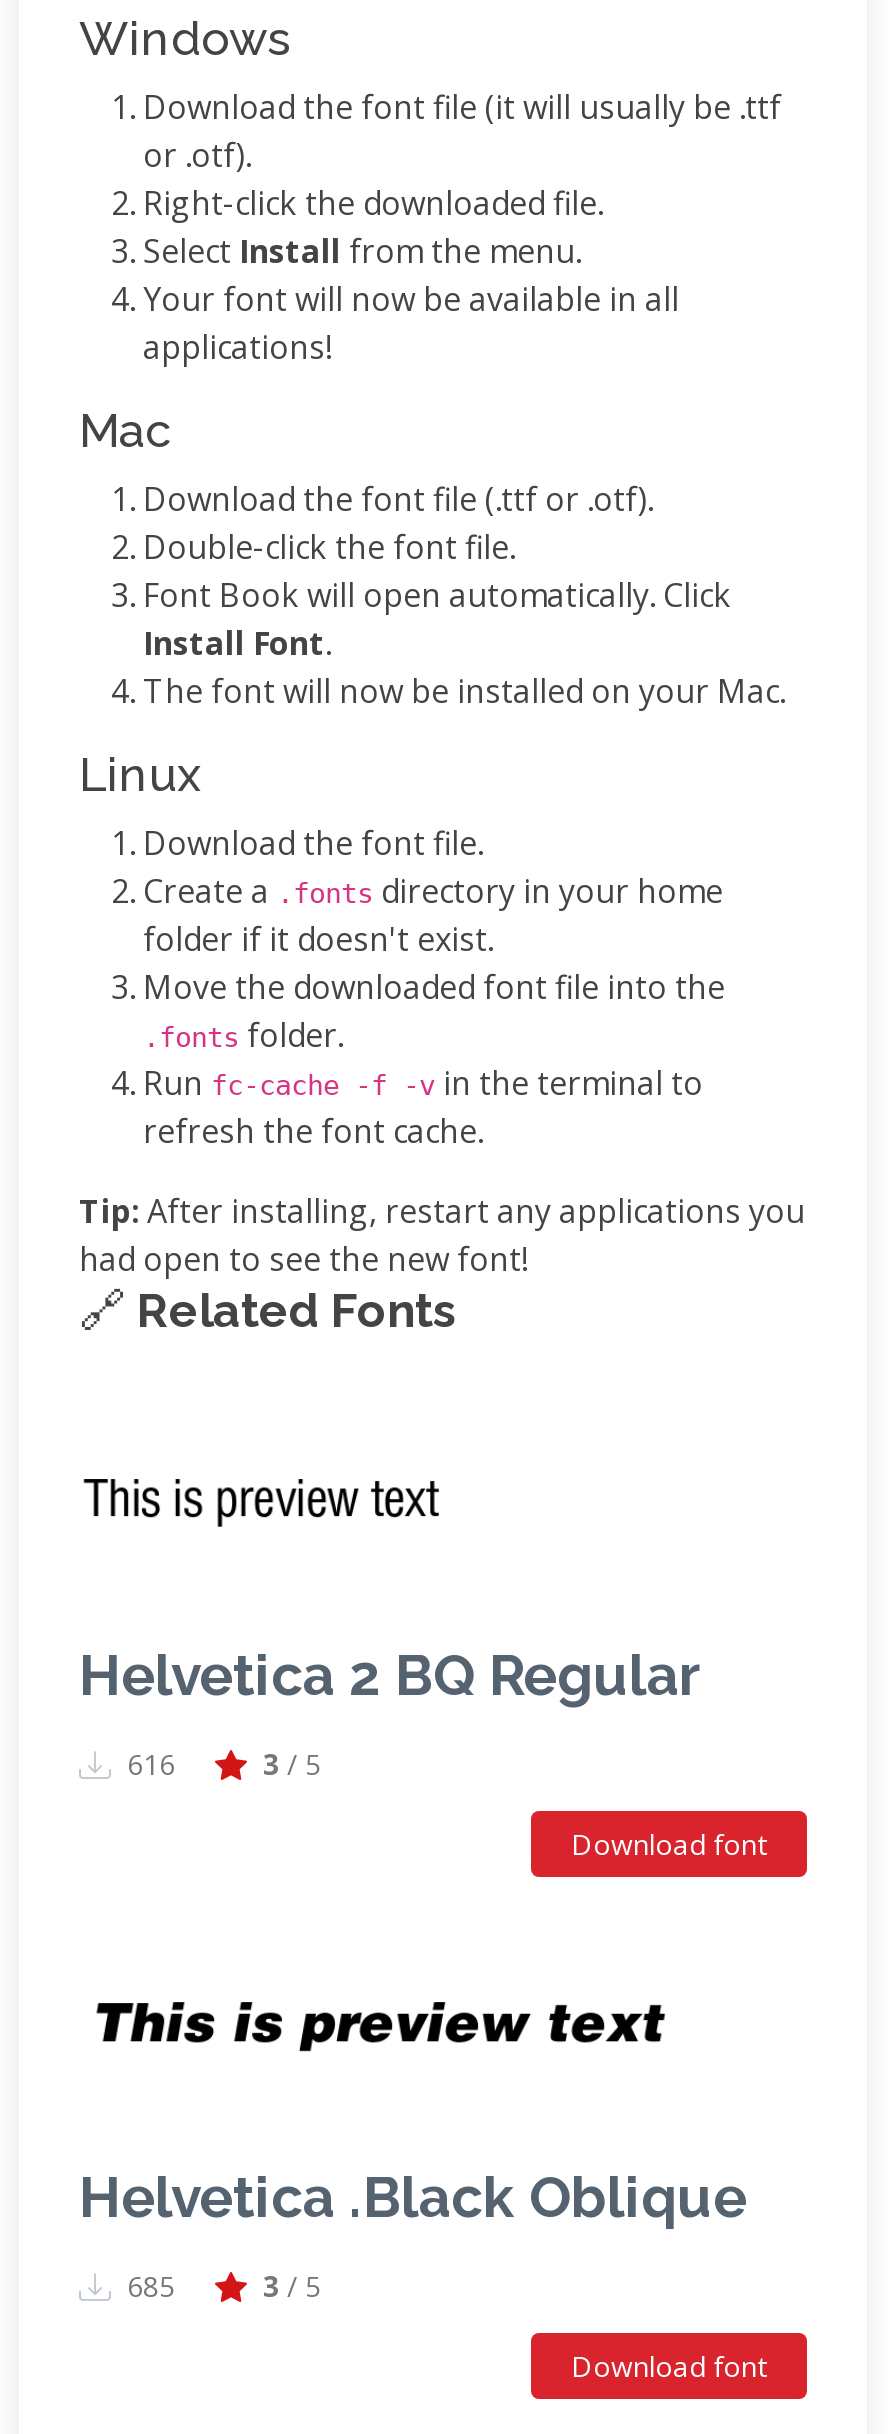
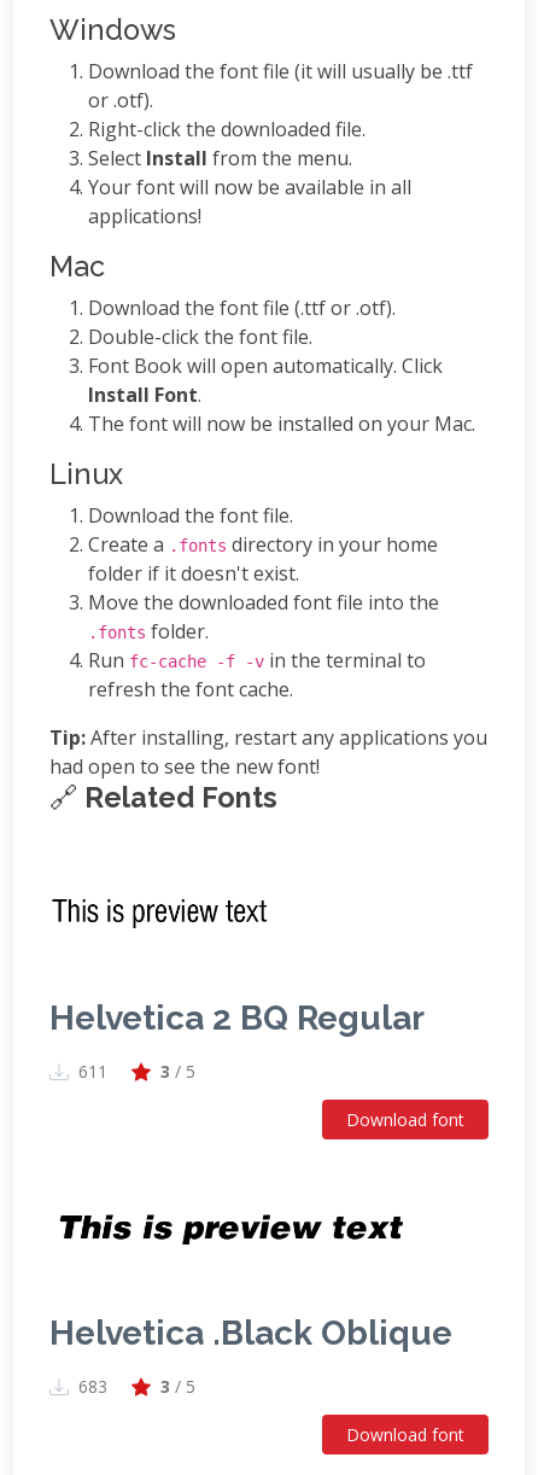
- 616
+ 611

- 685
+ 683
